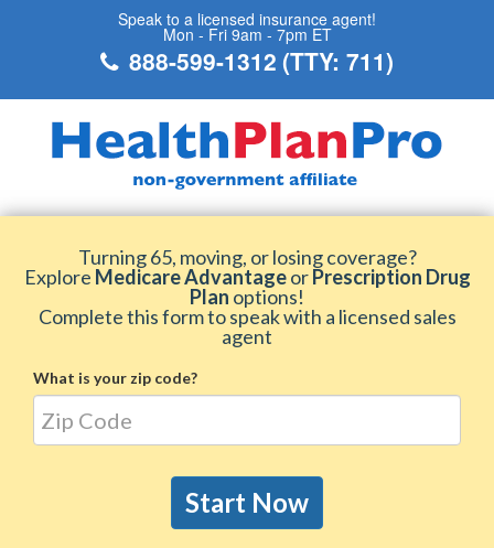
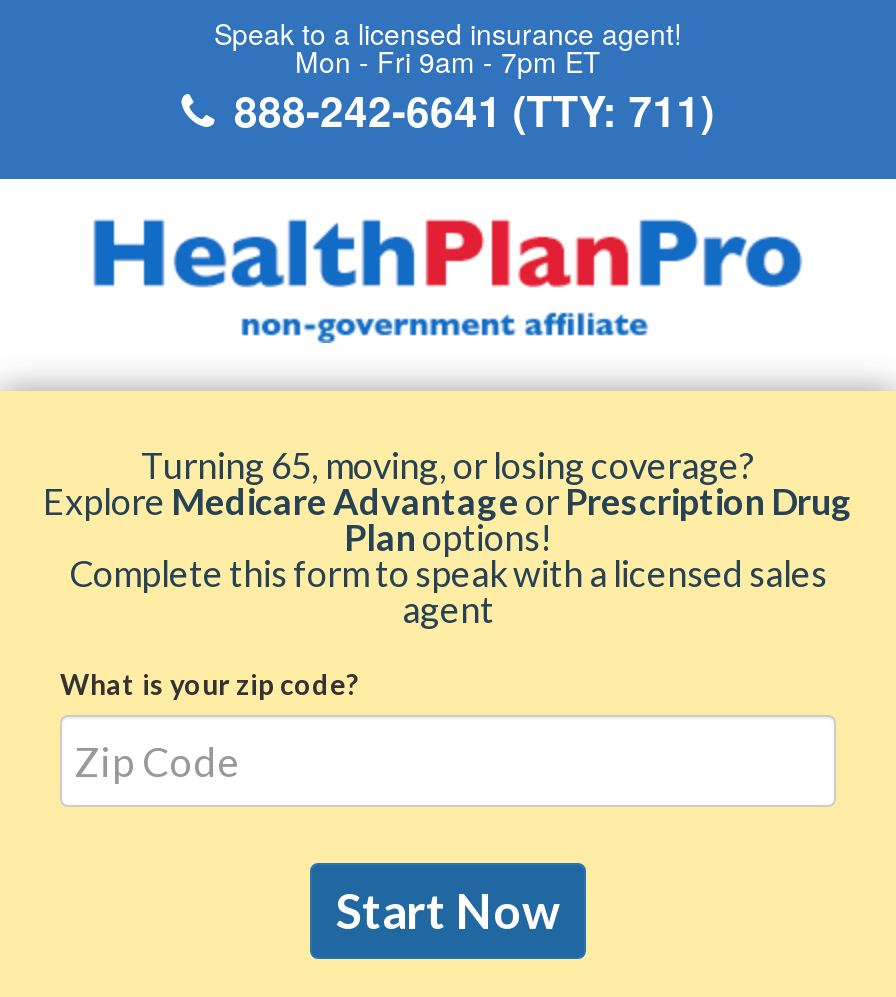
- 888-599-1312 (TTY: 711)
+ 888-242-6641 (TTY: 711)
